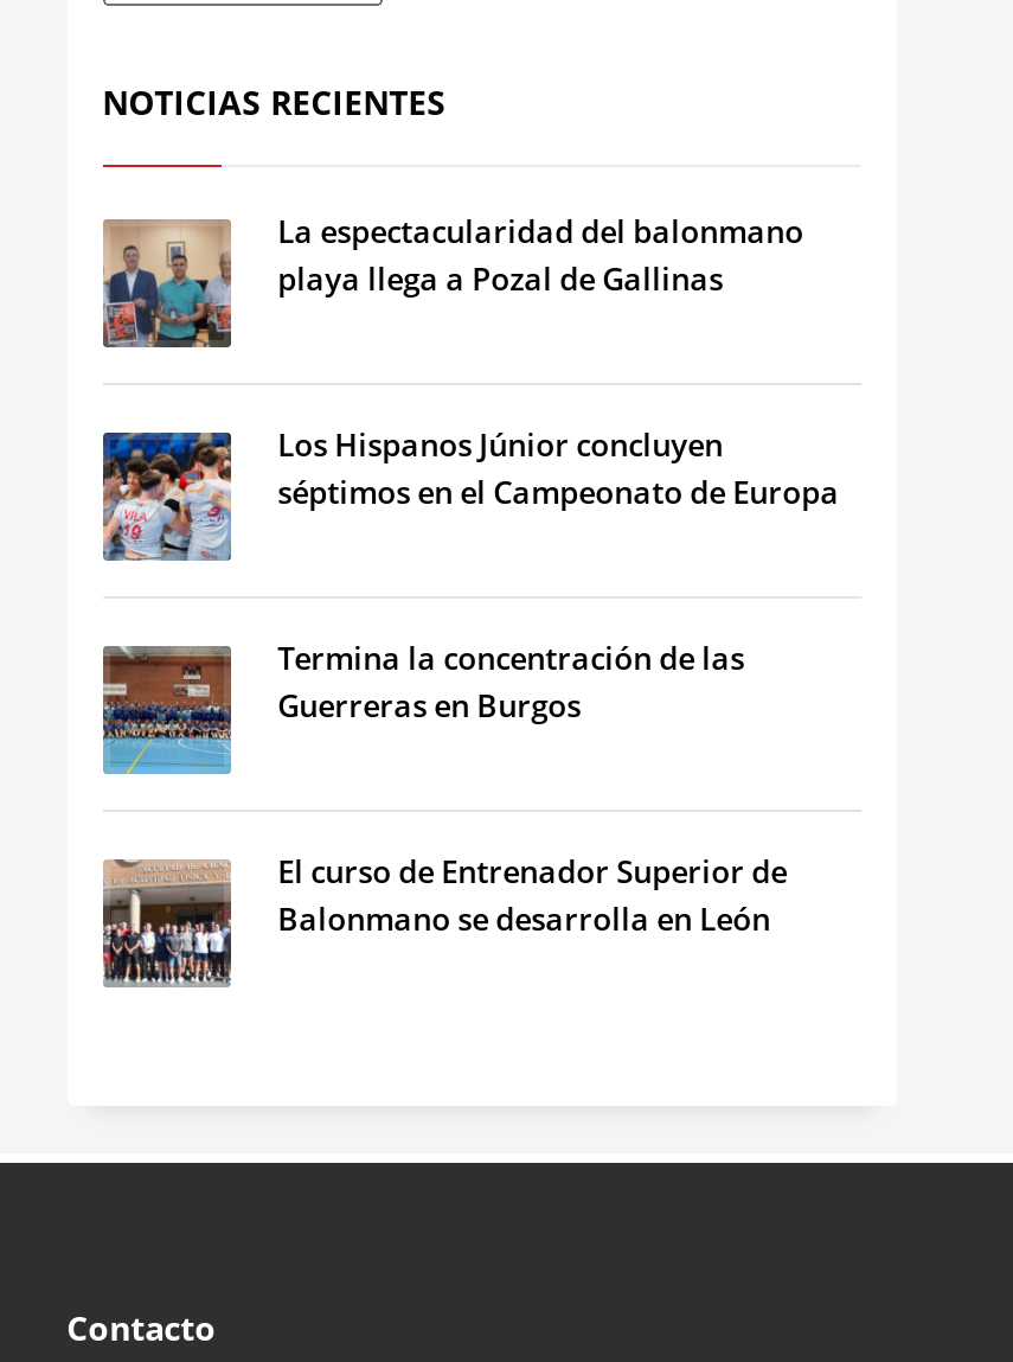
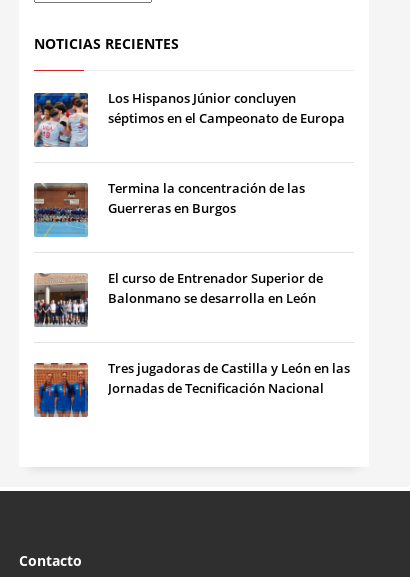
- [image]
- La espectacularidad del balonmano
- playa llega a Pozal de Gallinas

moved up: [image] | Los Hispanos Júnior concluyen | séptimos en el Campeonato de Europa | Termina la concentración de las | Guerreras en Burgos | El curso de Entrenador Superior de | Balonmano se desarrolla en León

+ [image]
+ Tres jugadoras de Castilla y León en las
+ Jornadas de Tecnificación Nacional
